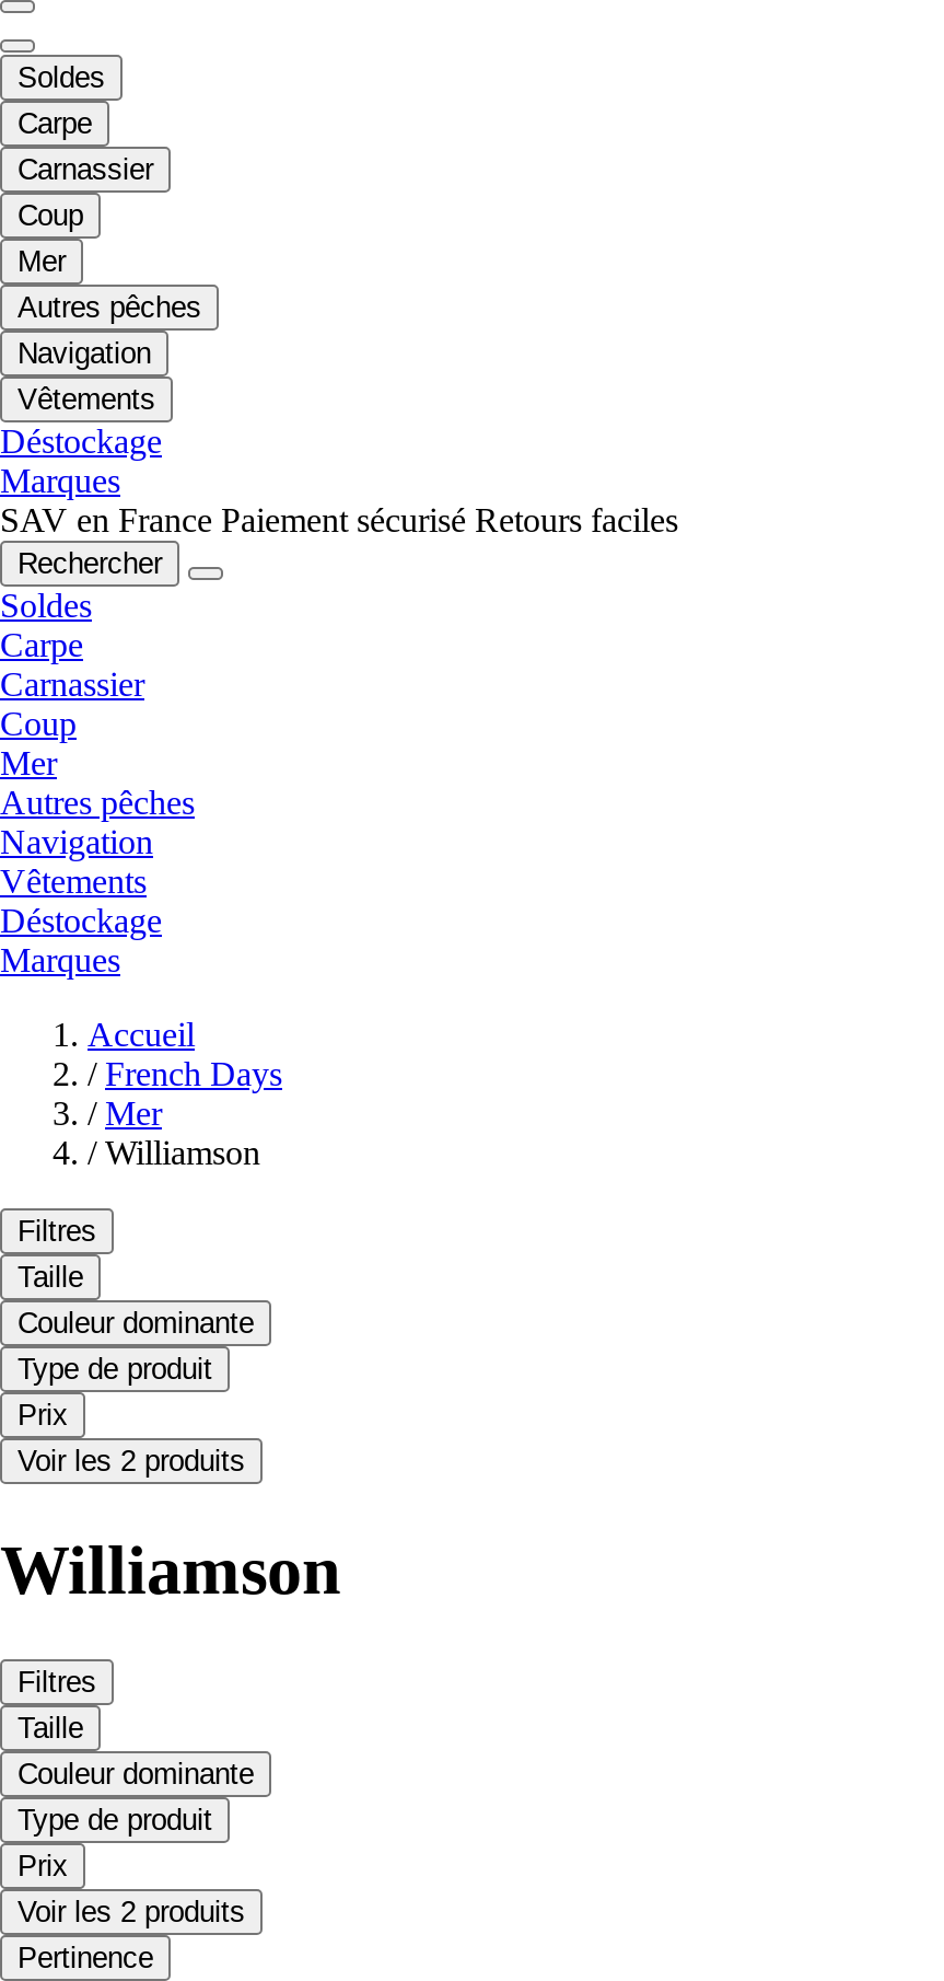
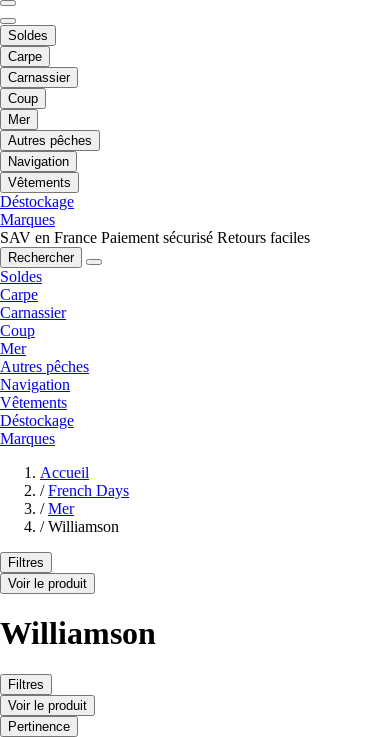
- Taille
- Couleur dominante
- Type de produit
- Prix
- Voir les 2 produits
+ Voir le produit

- Taille
- Couleur dominante
- Type de produit
- Prix
- Voir les 2 produits
+ Voir le produit
